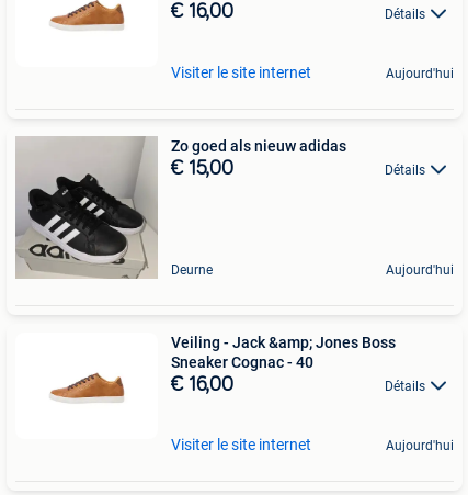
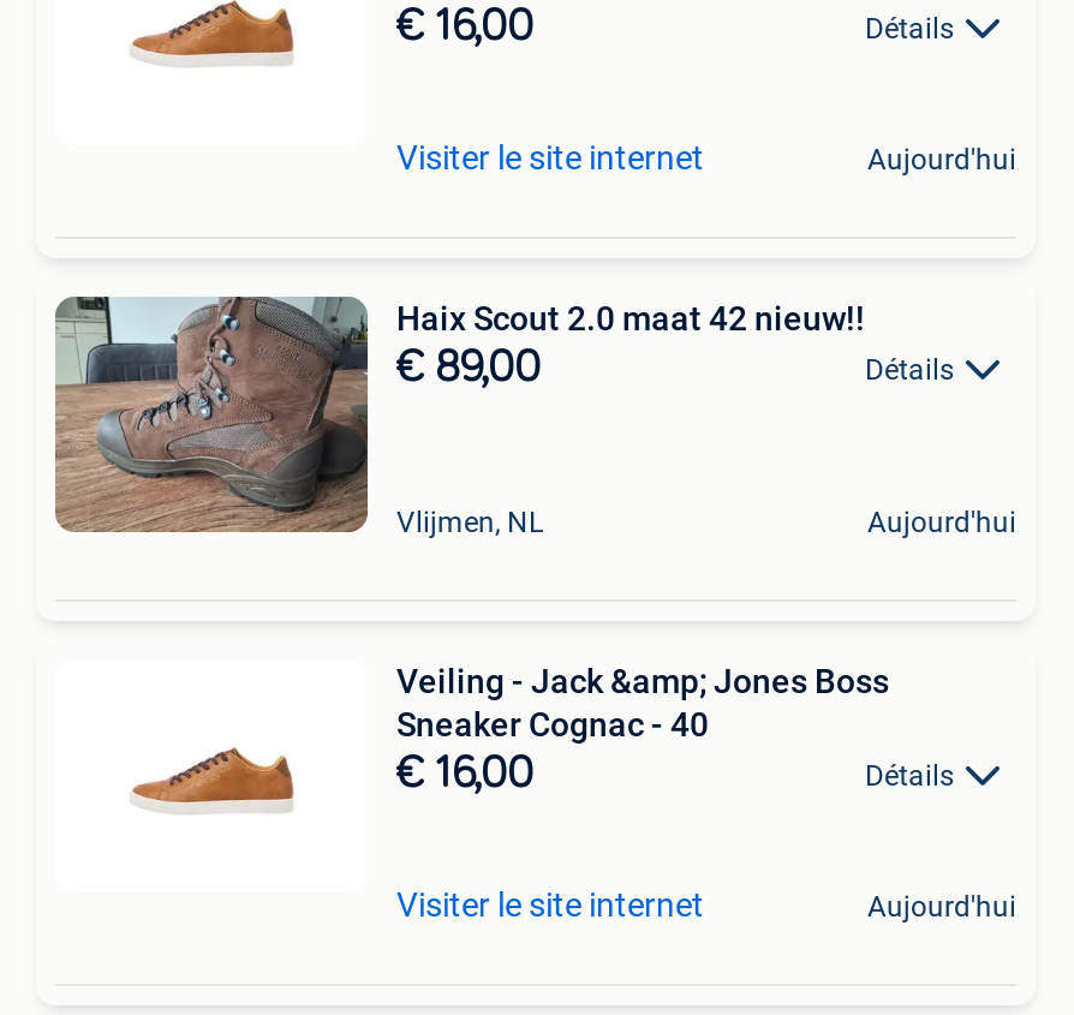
- [image]
- Zo goed als nieuw adidas
- € 15,00
+ [image]
+ Haix Scout 2.0 maat 42 nieuw!!
+ € 89,00

- Deurne
+ Vlijmen, NL
